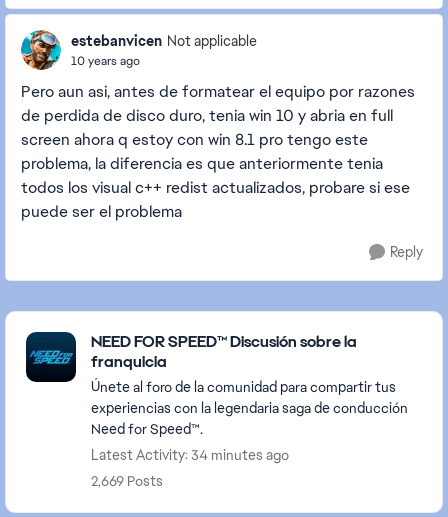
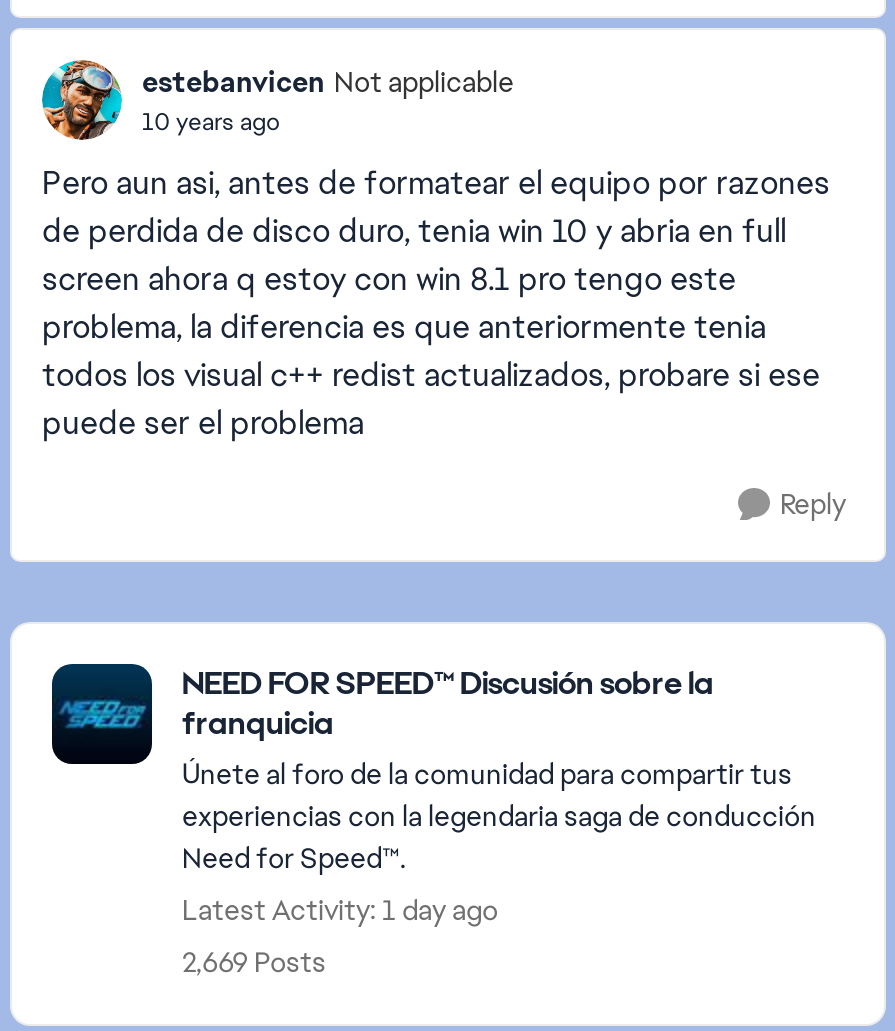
- Latest Activity: 34 minutes ago
+ Latest Activity: 1 day ago
